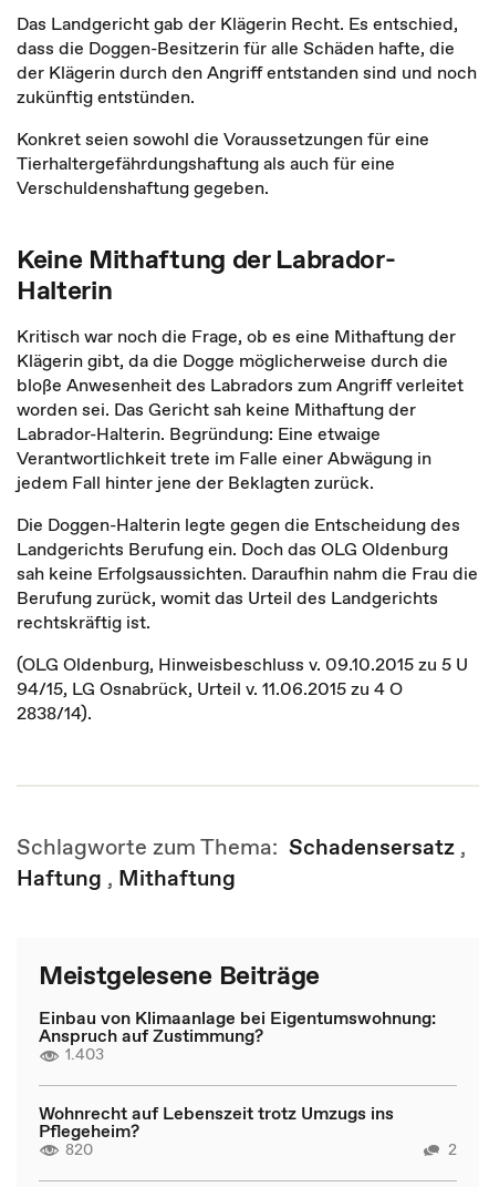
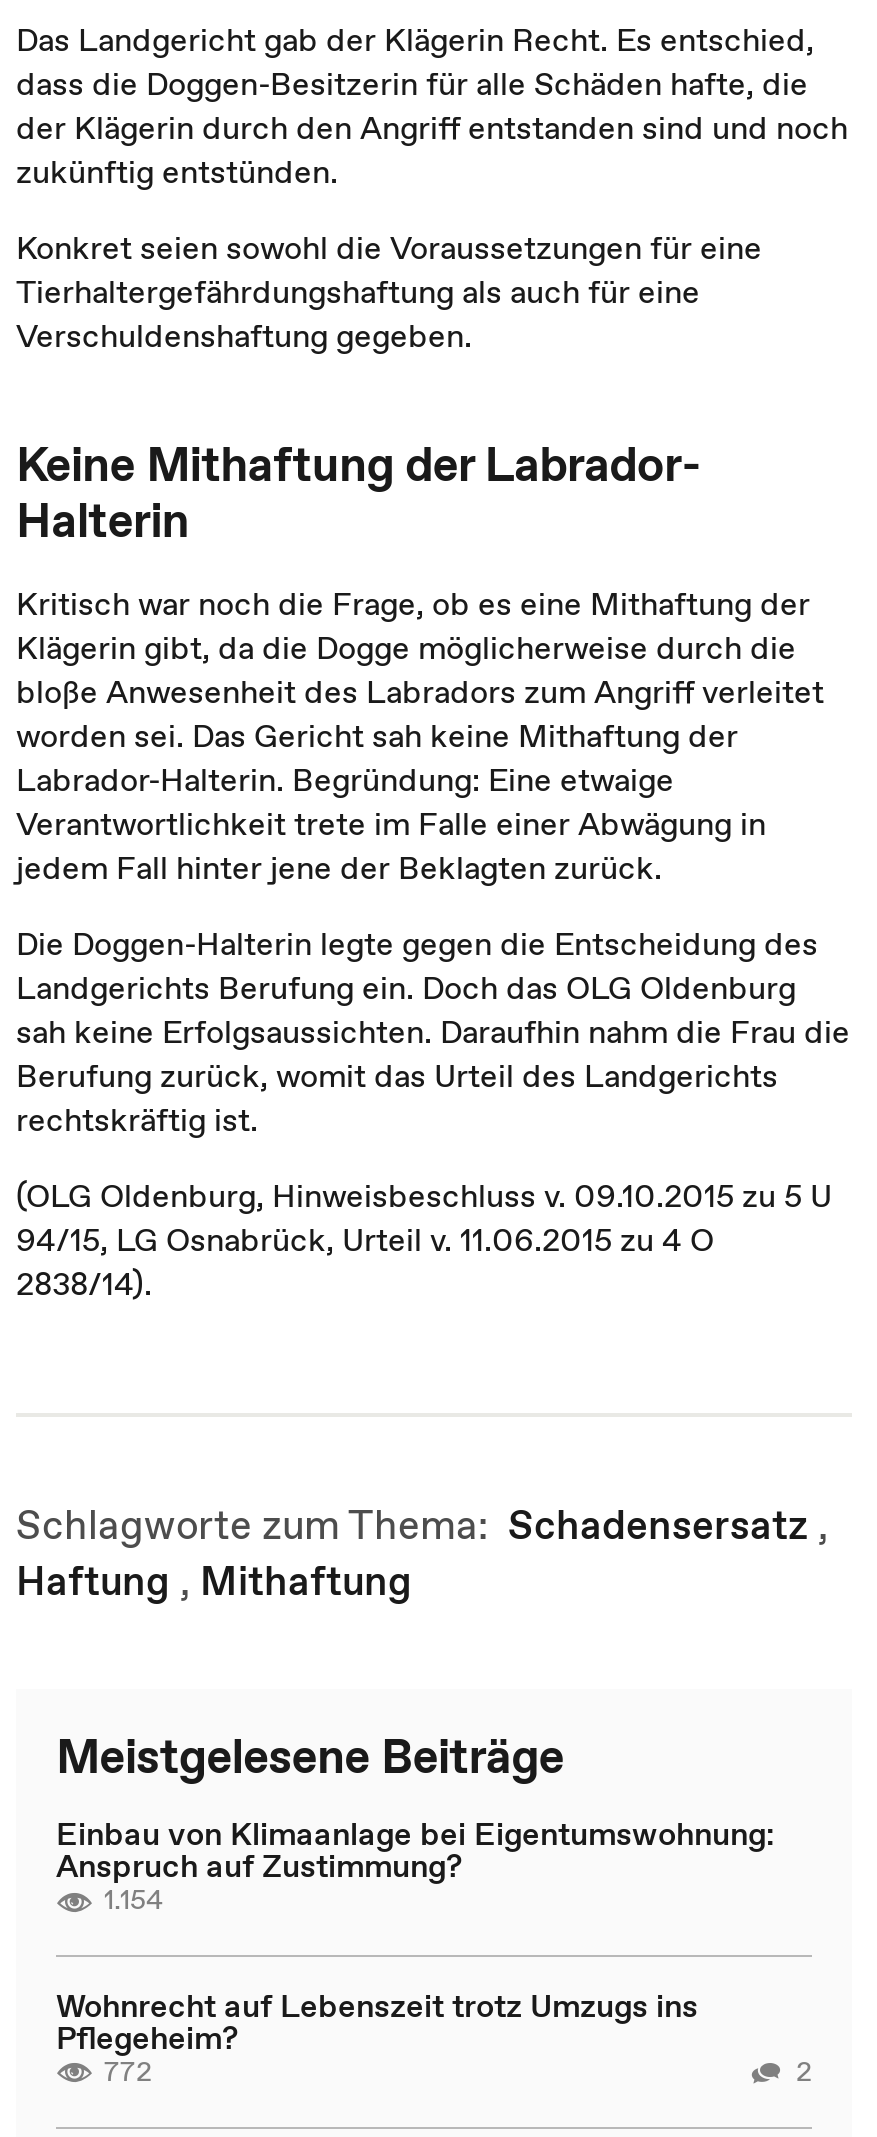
- 1.403
+ 1.154

- 820
+ 772
